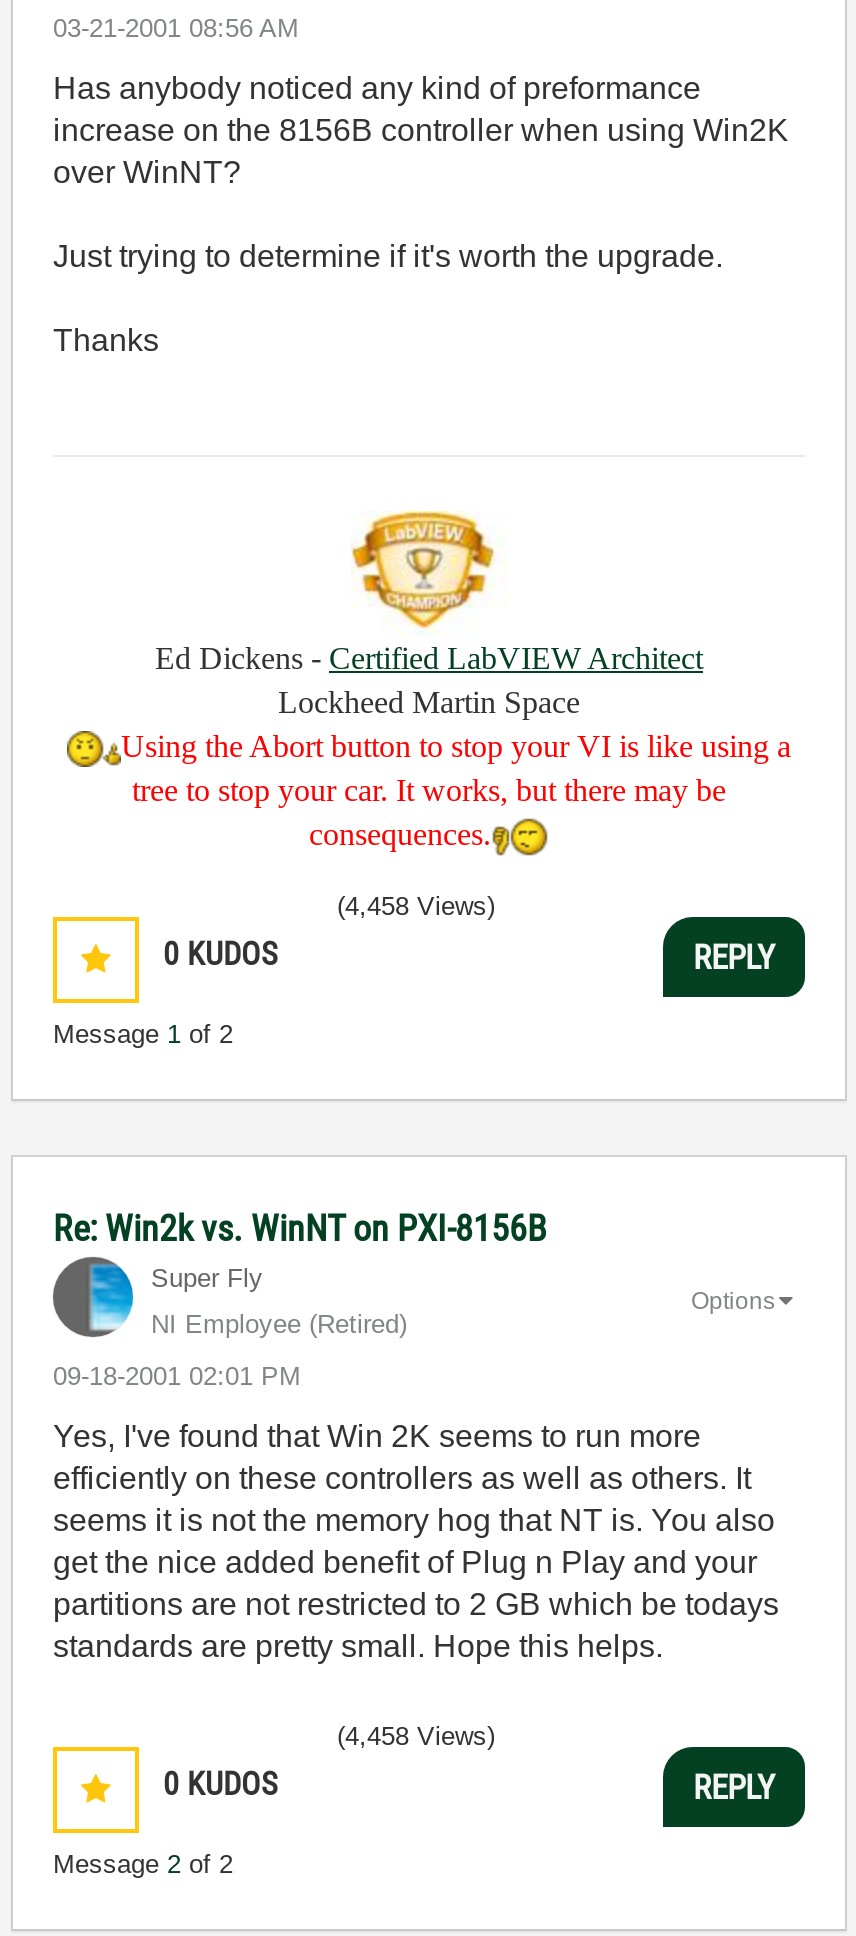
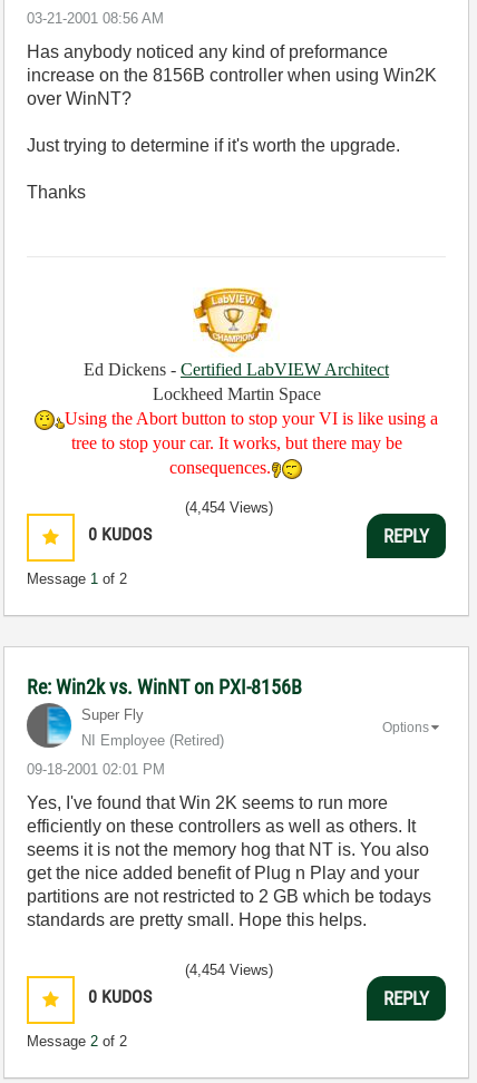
- (4,458 Views)
+ (4,454 Views)

- (4,458 Views)
+ (4,454 Views)
